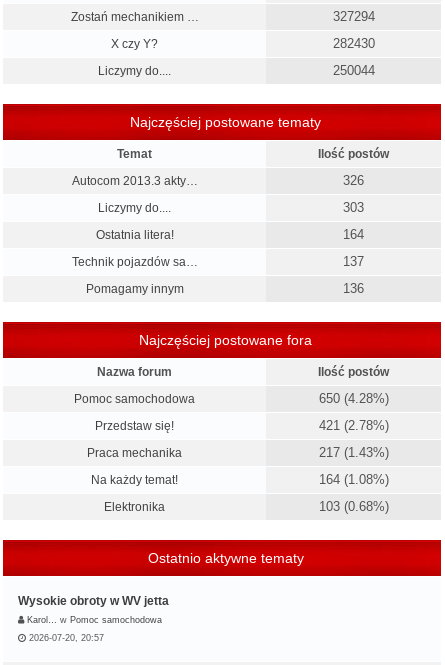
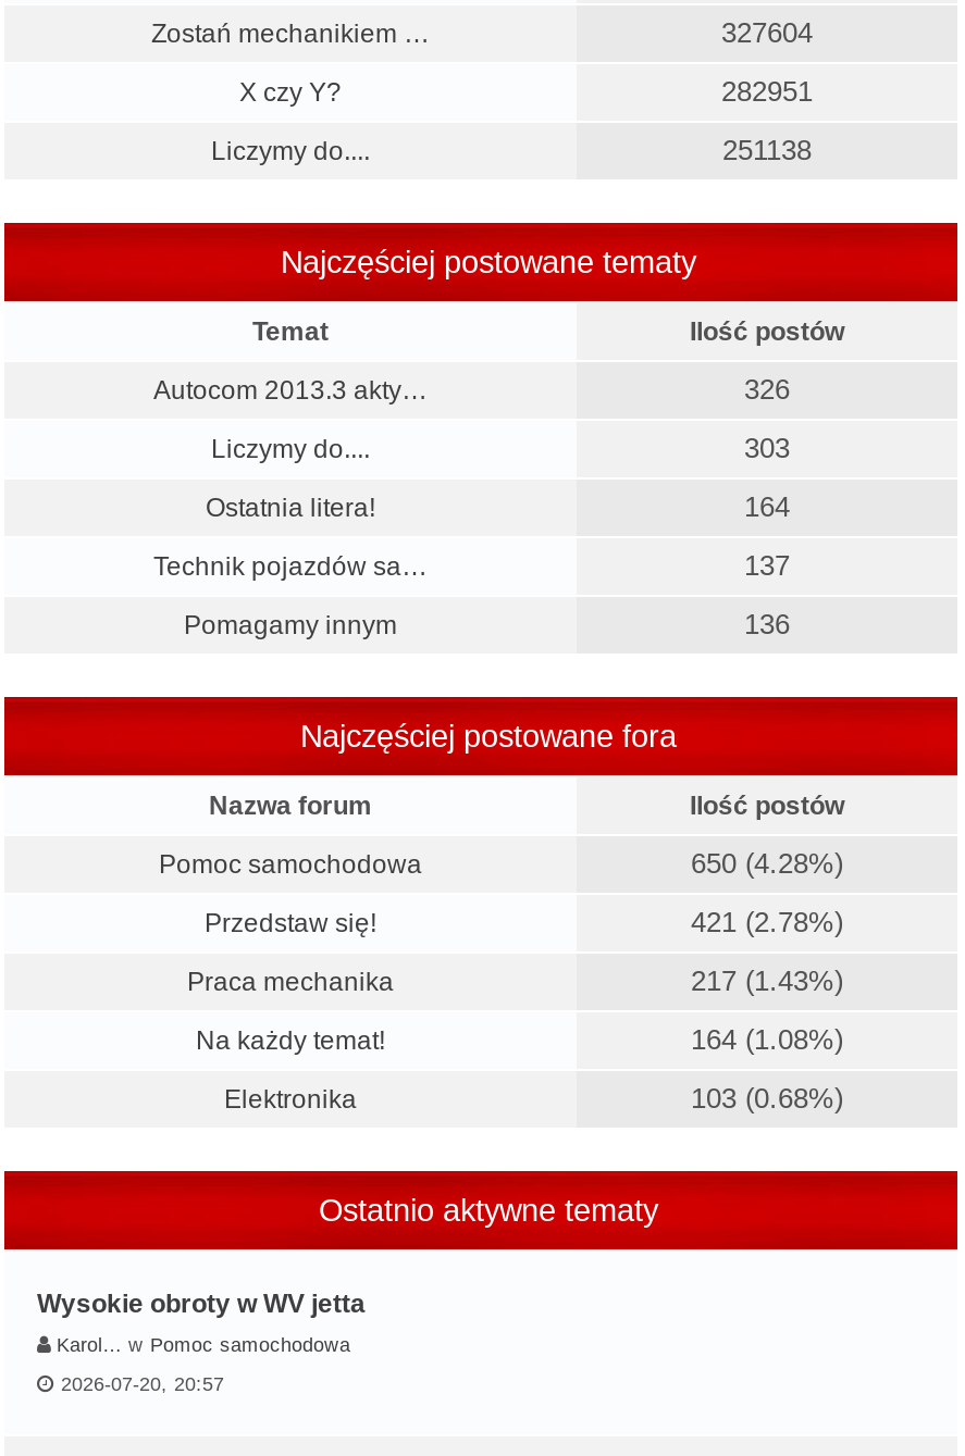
- 327294
+ 327604

- 282430
+ 282951

- 250044
+ 251138
